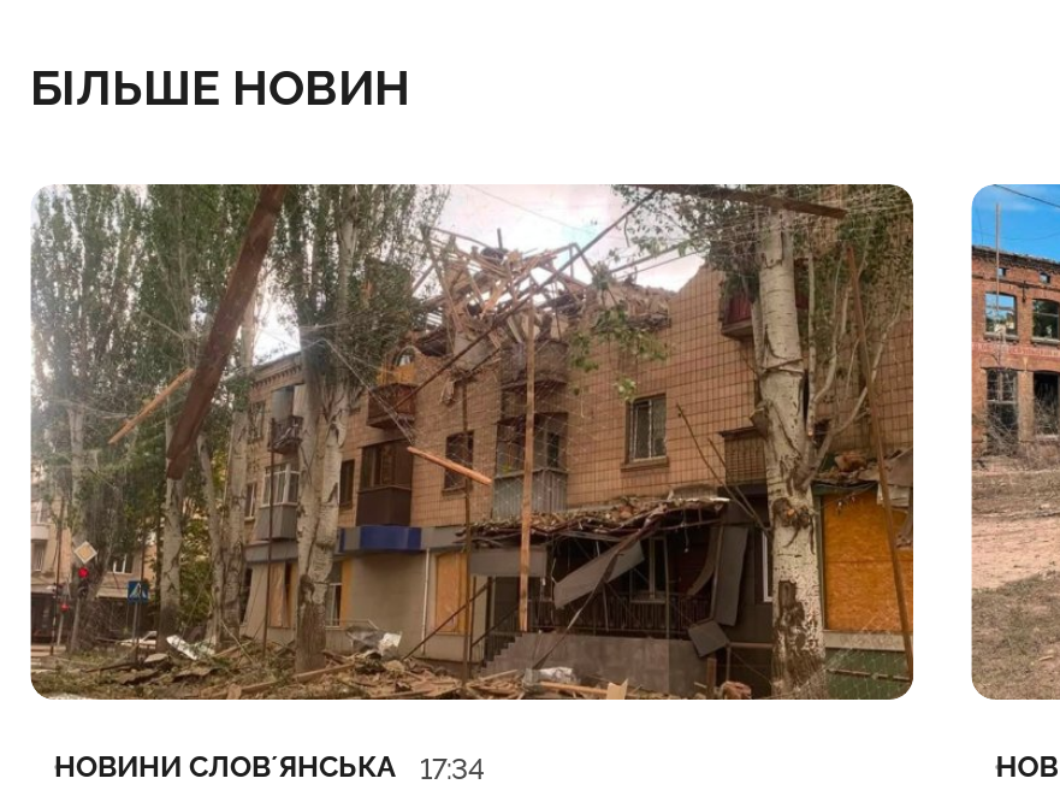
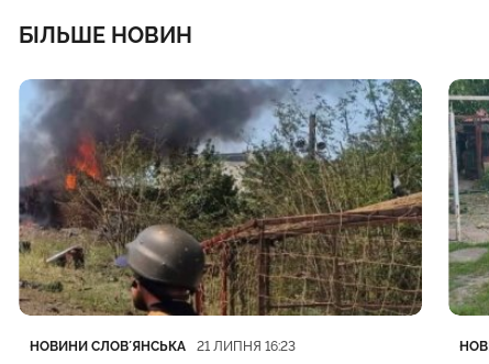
- [image]
- 17:34
+ [image]
+ 21 ЛИПНЯ 16:23

- [image]
+ [image]
